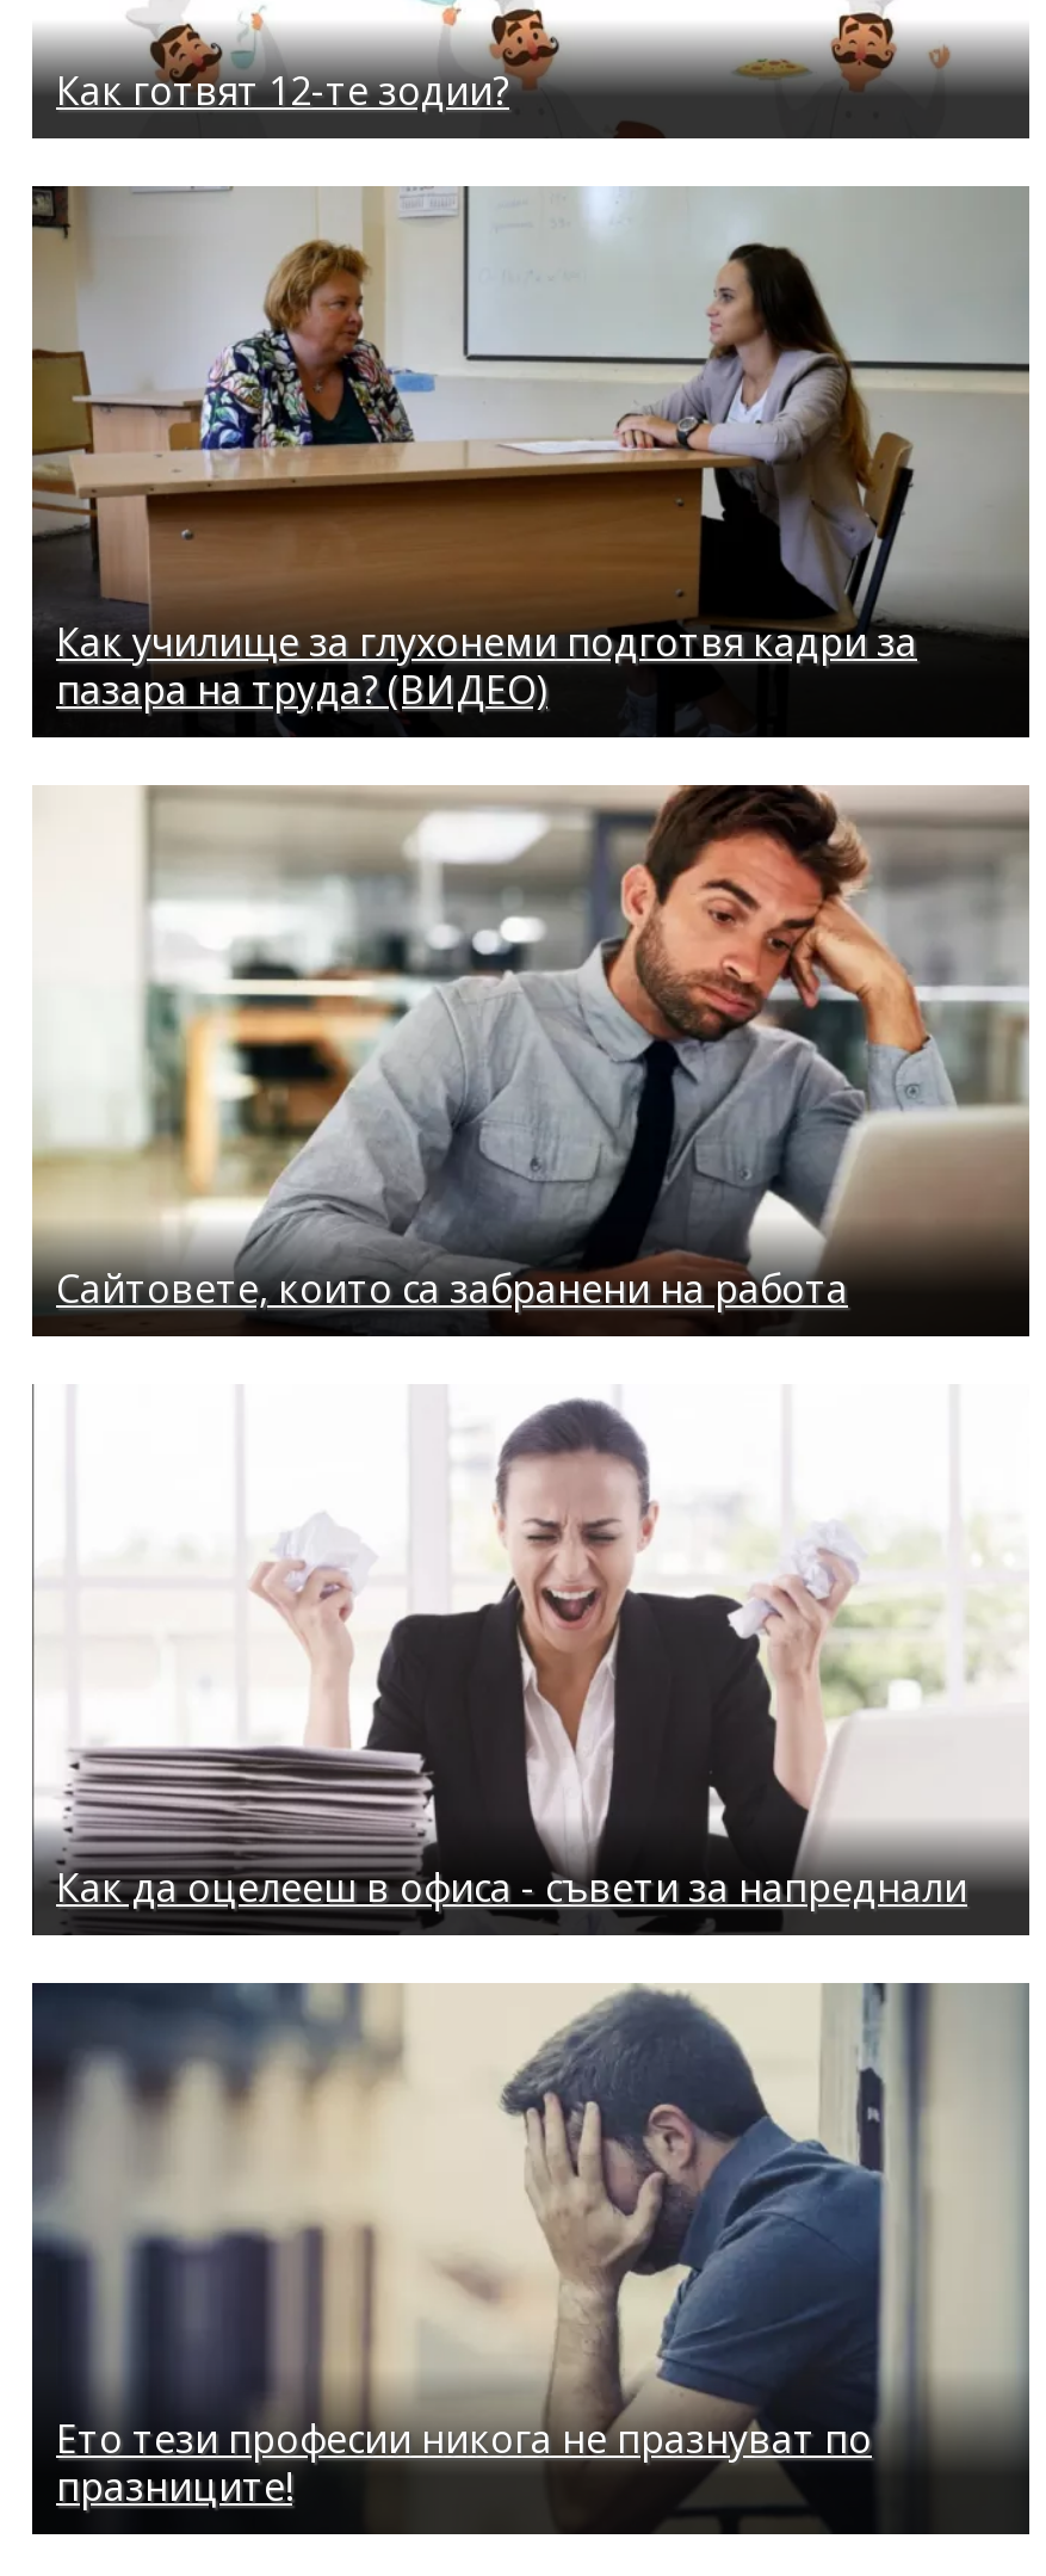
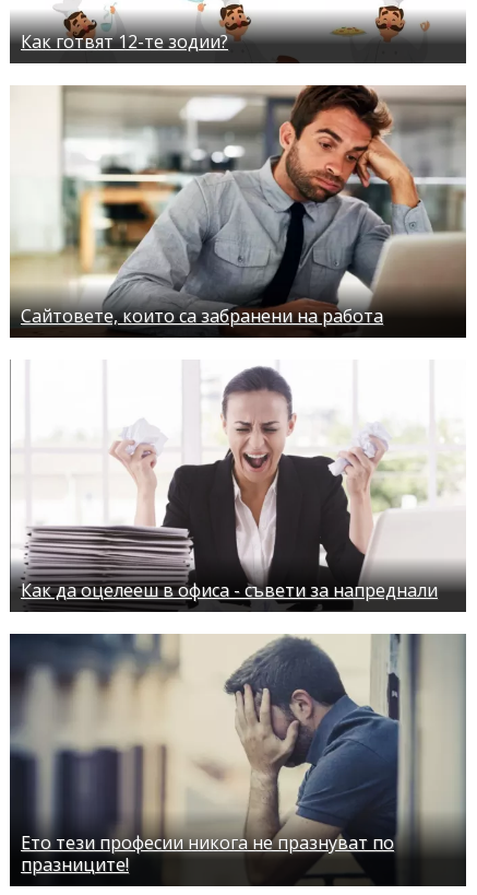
- [image]
- Как училище за глухонеми подготвя кадри за
- пазара на труда? (ВИДЕО)
